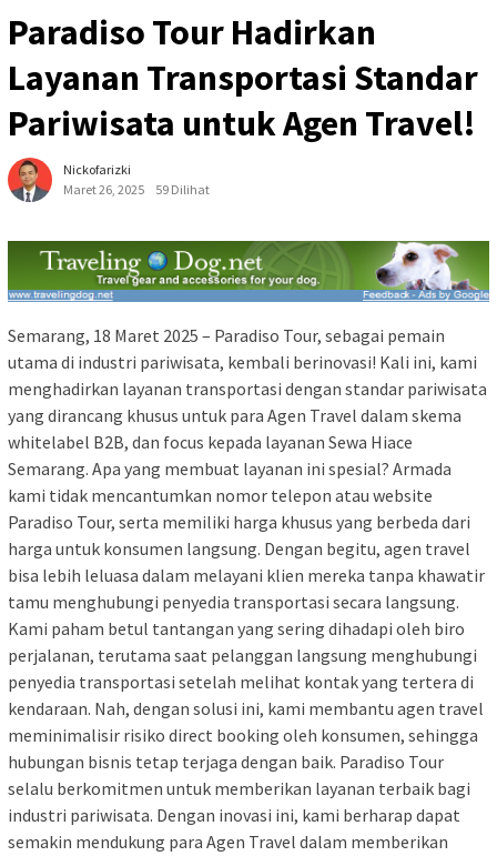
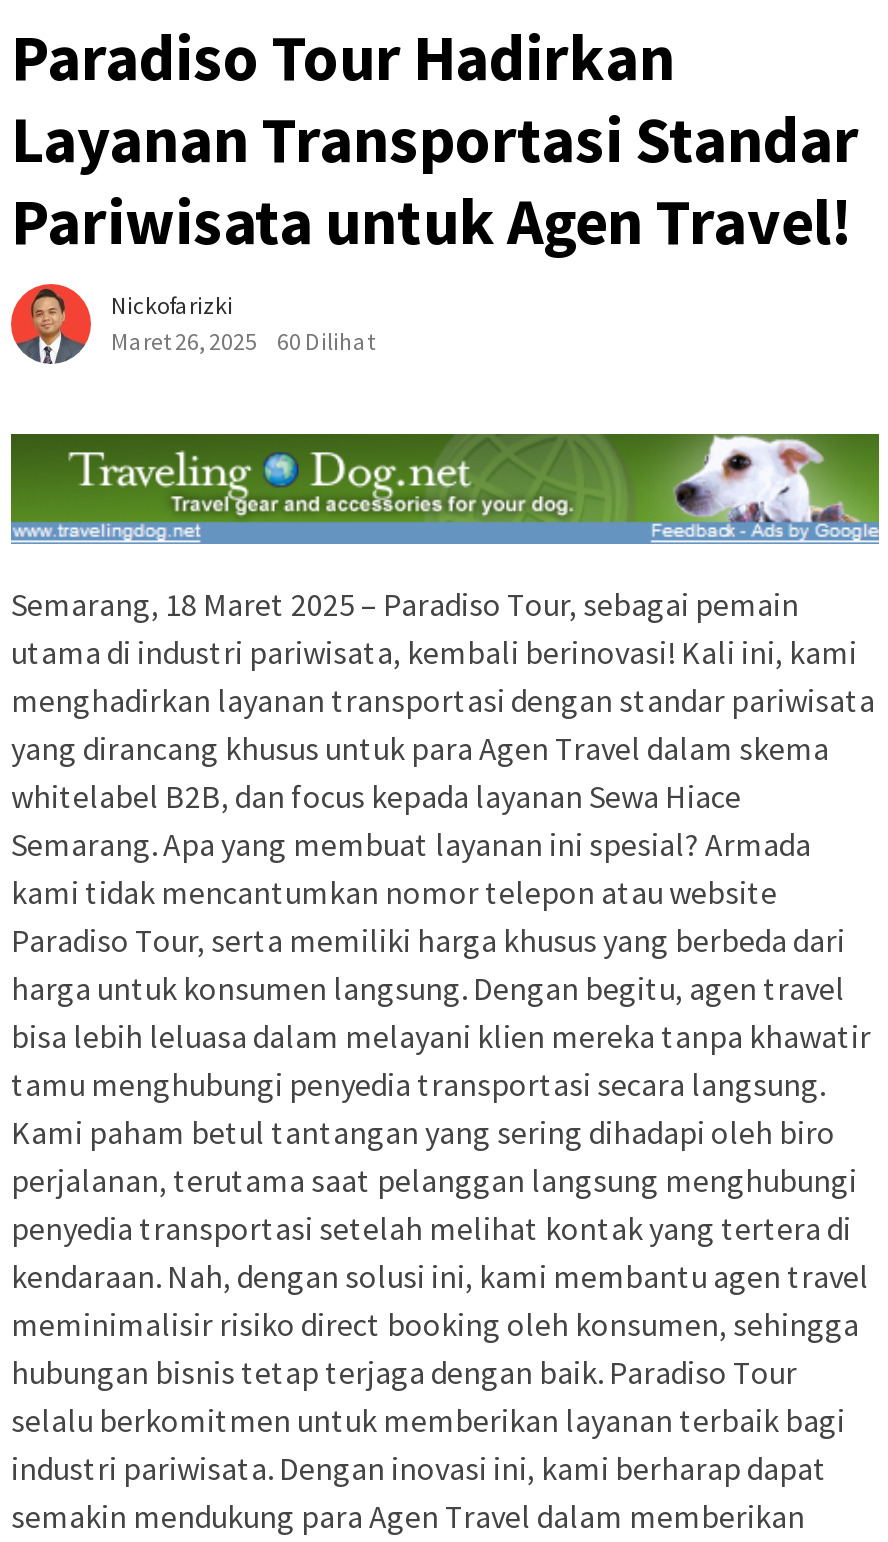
- Maret 26, 2025 59 Dilihat
+ Maret 26, 2025 60 Dilihat
